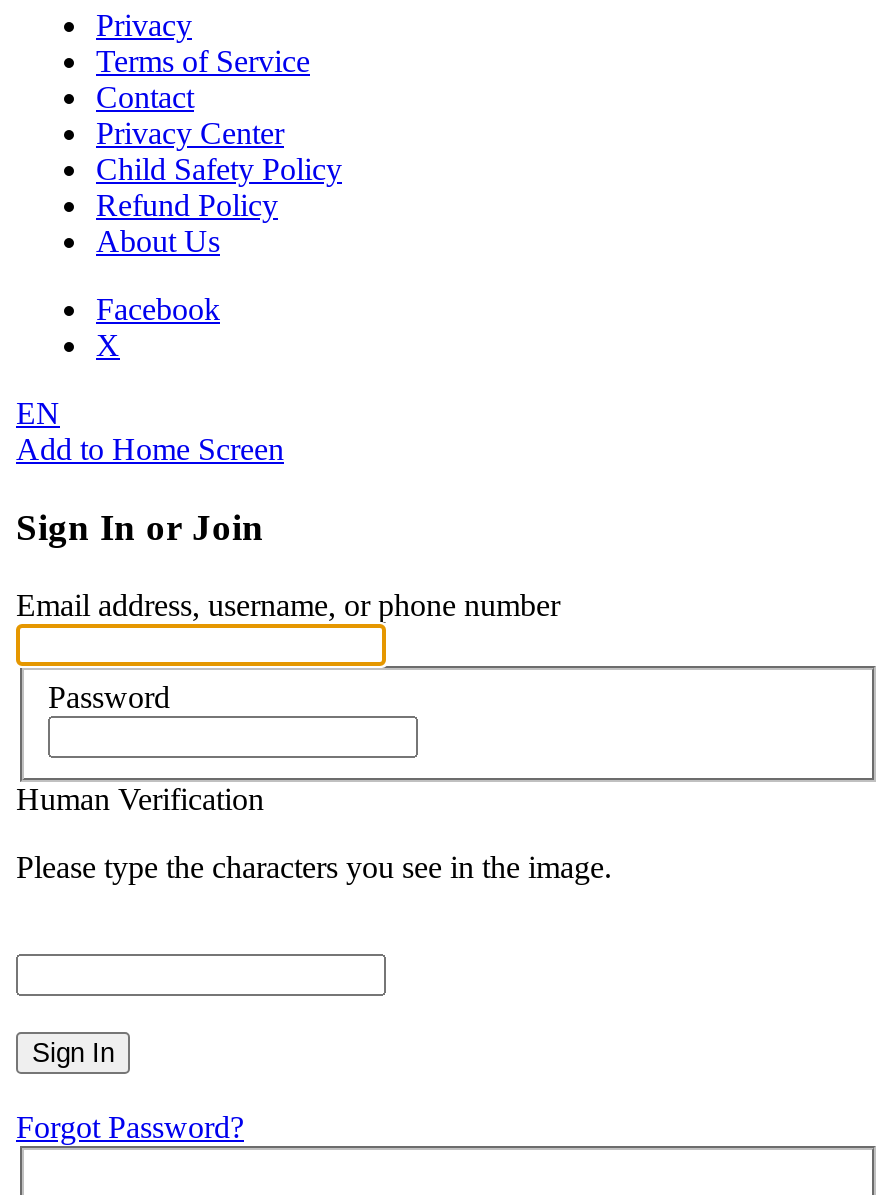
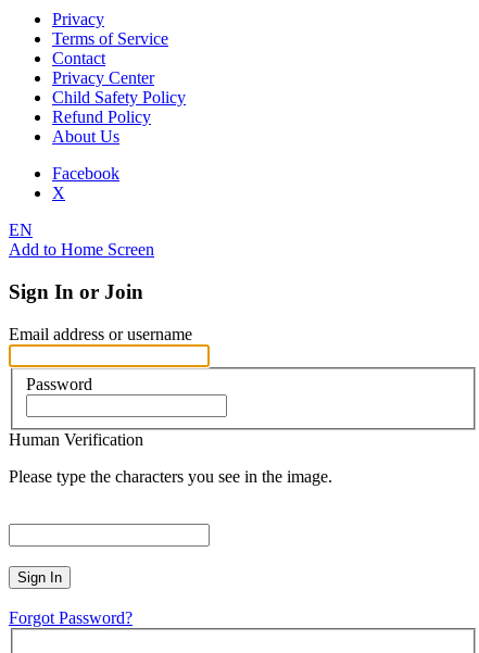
- Email address, username, or phone number
+ Email address or username
